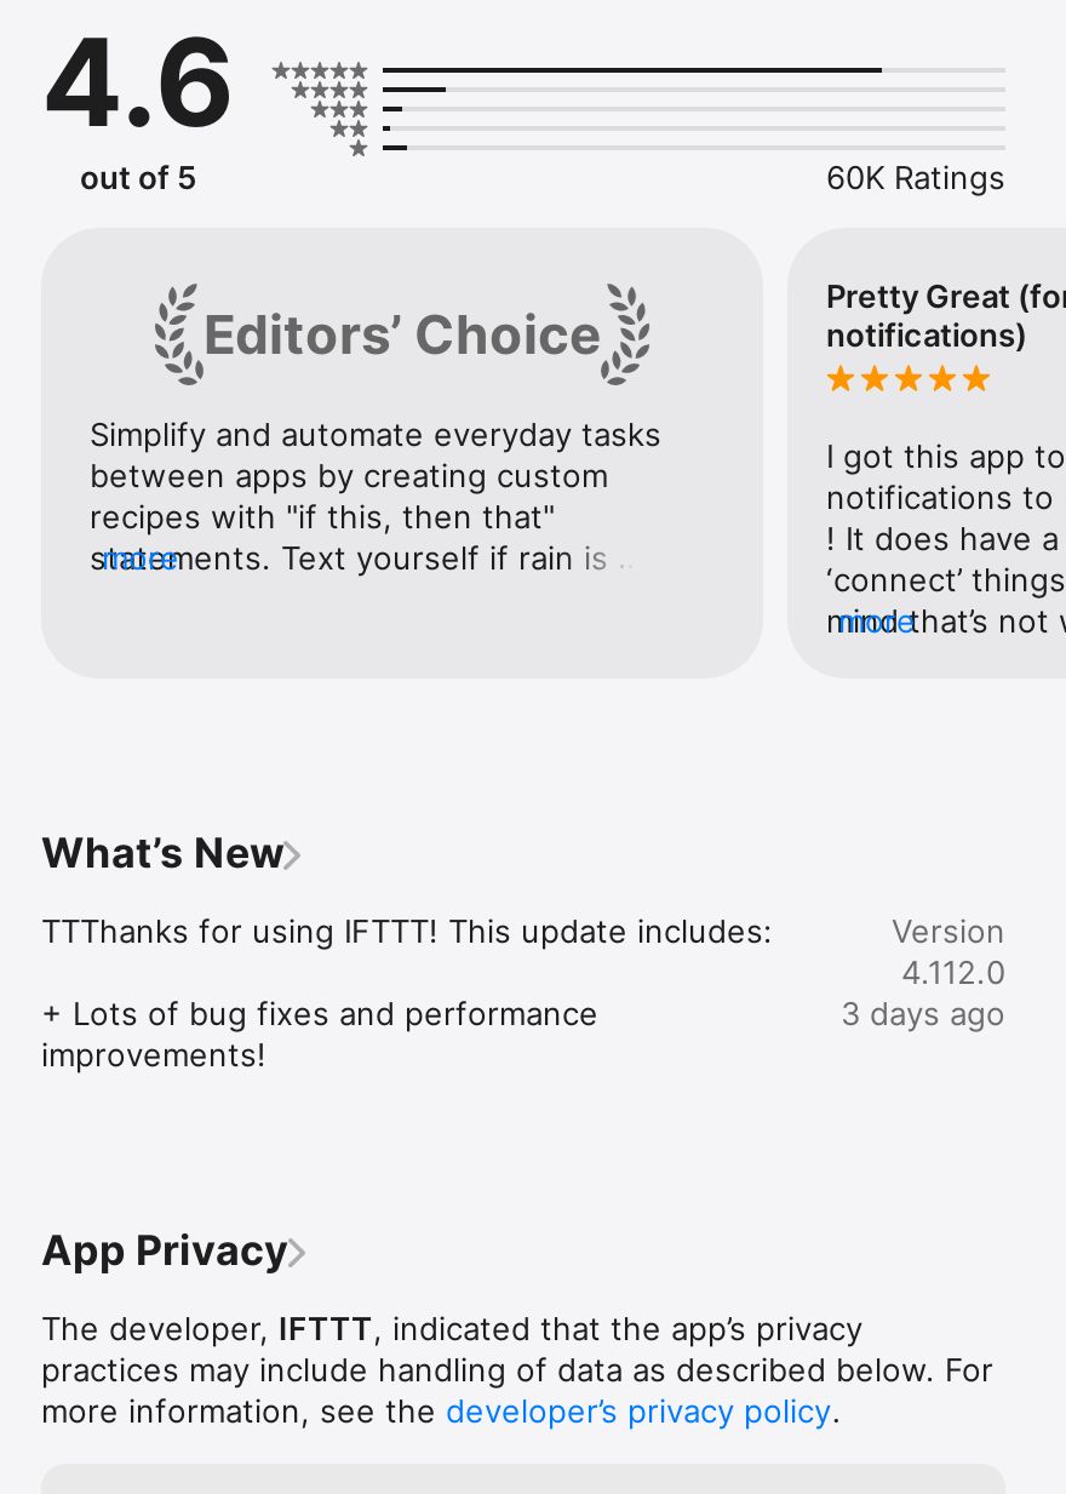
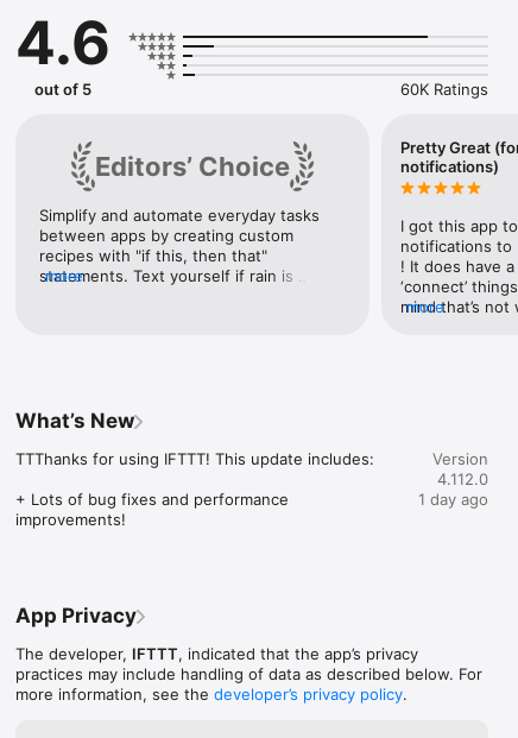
- 3 days ago
+ 1 day ago
